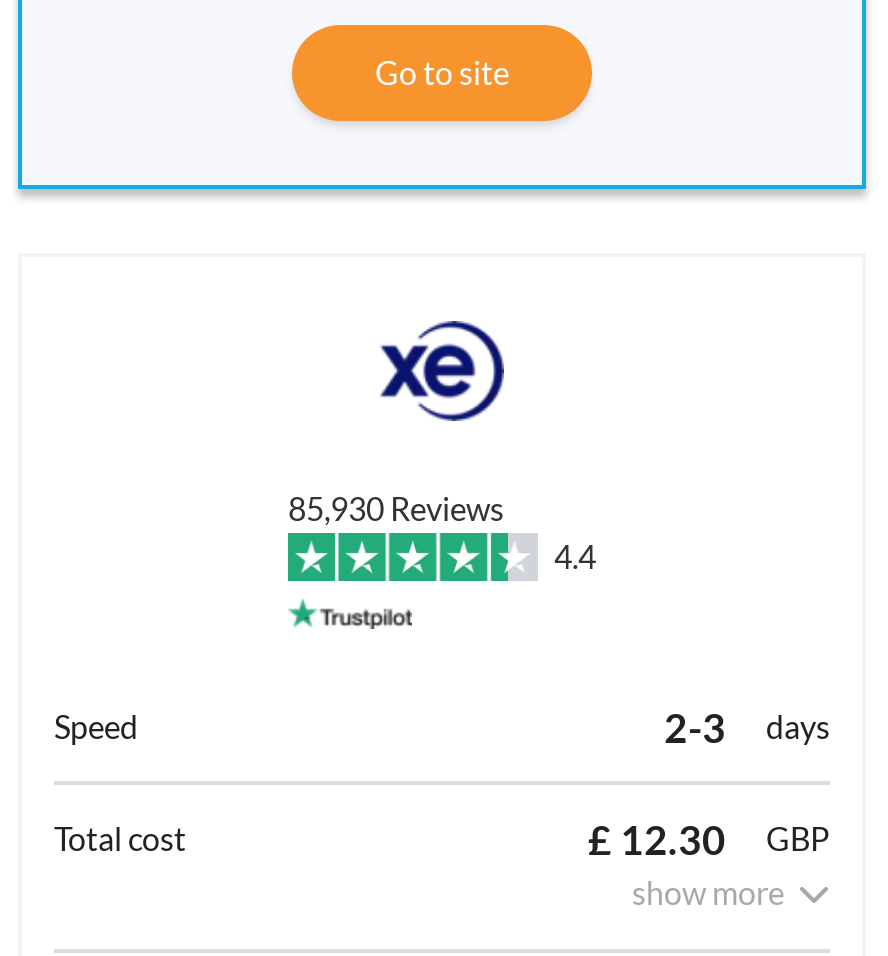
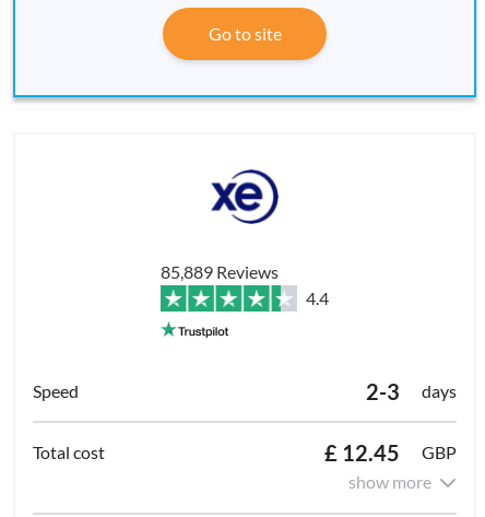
- 85,930 Reviews
+ 85,889 Reviews

- £ 12.30 GBP
+ £ 12.45 GBP
